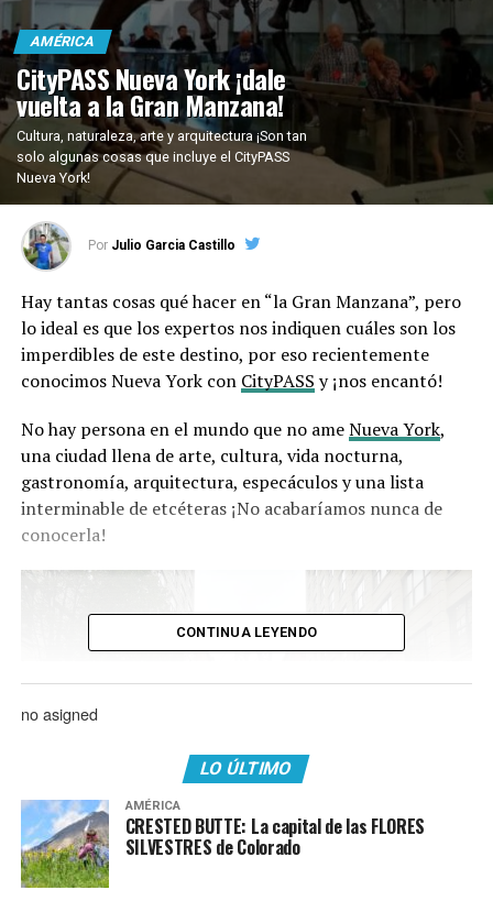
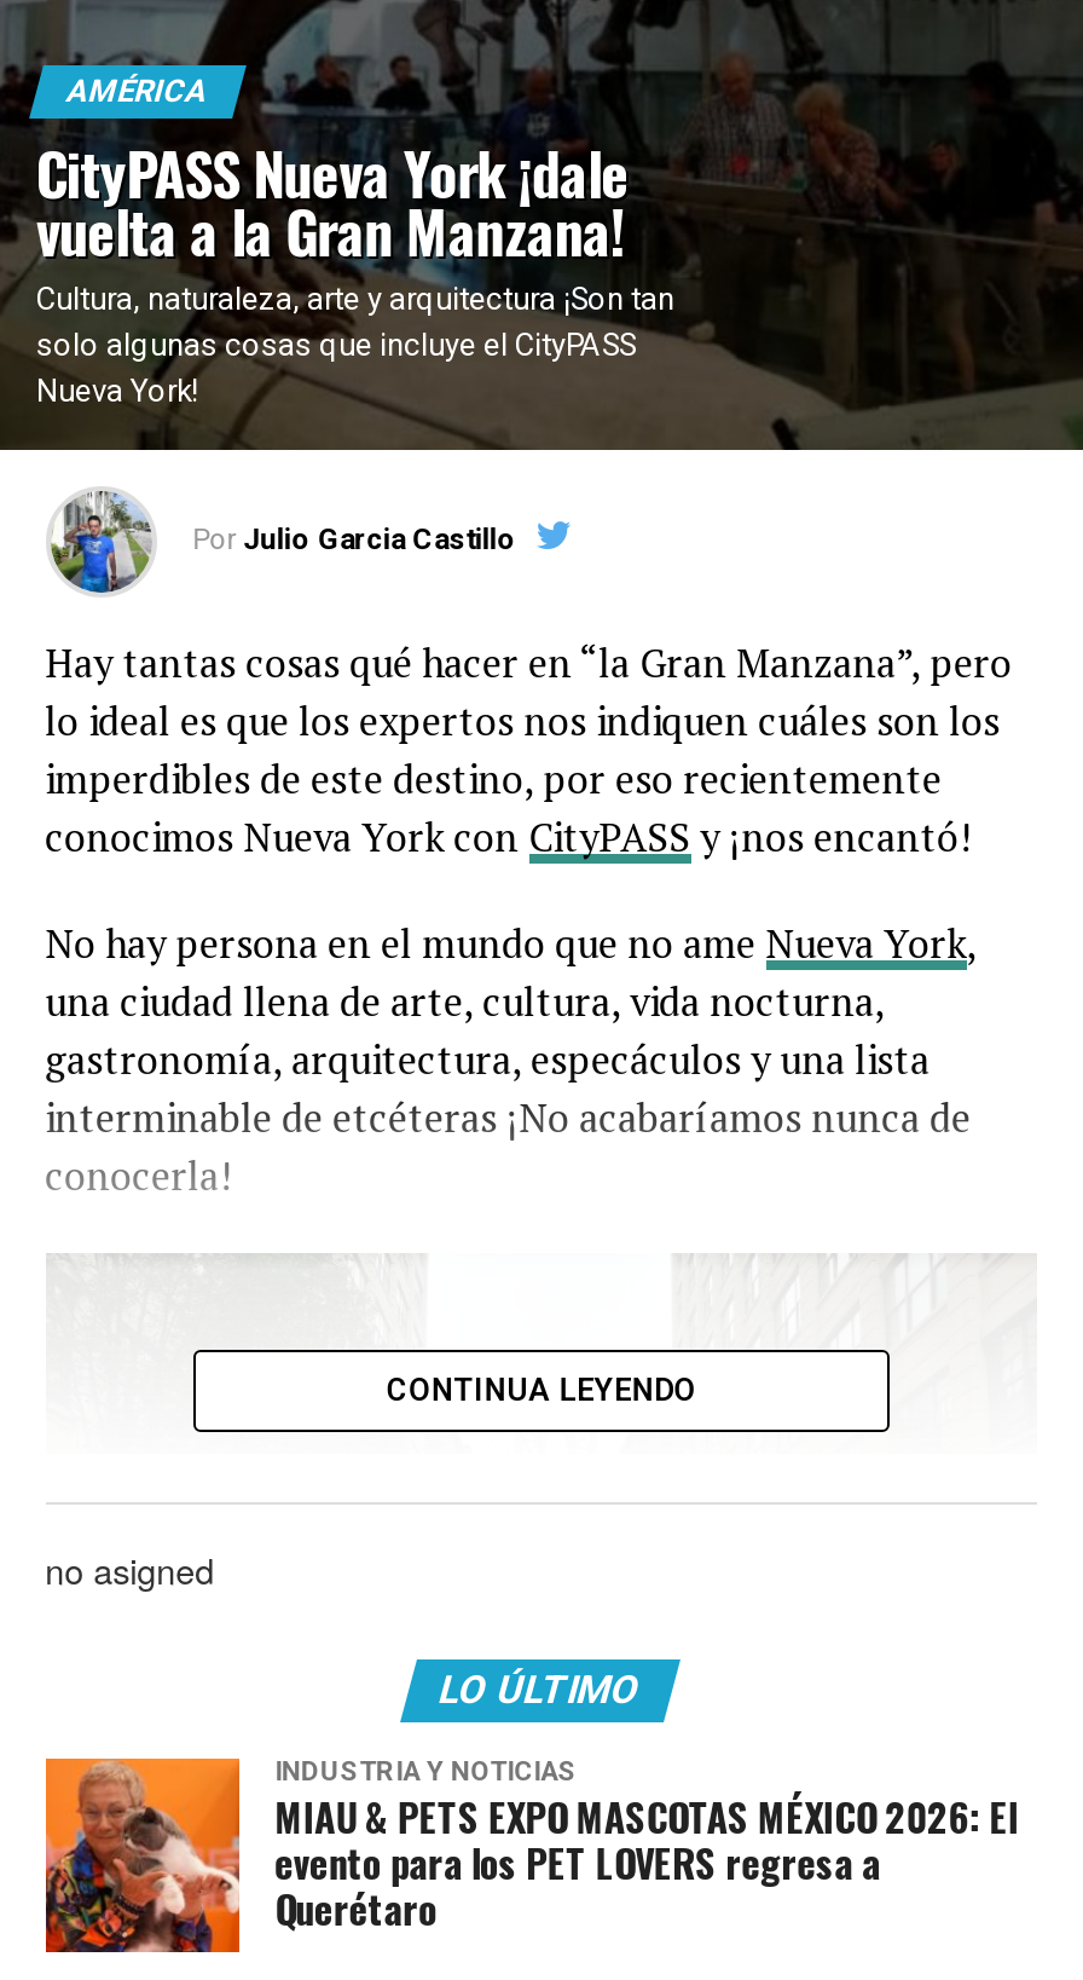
- [image]
- AMÉRICA
- CRESTED BUTTE: La capital de las FLORES
- SILVESTRES de Colorado
+ [image]
+ INDUSTRIA Y NOTICIAS
+ MIAU & PETS EXPO MASCOTAS MÉXICO 2026: El
+ evento para los PET LOVERS regresa a
+ Querétaro
